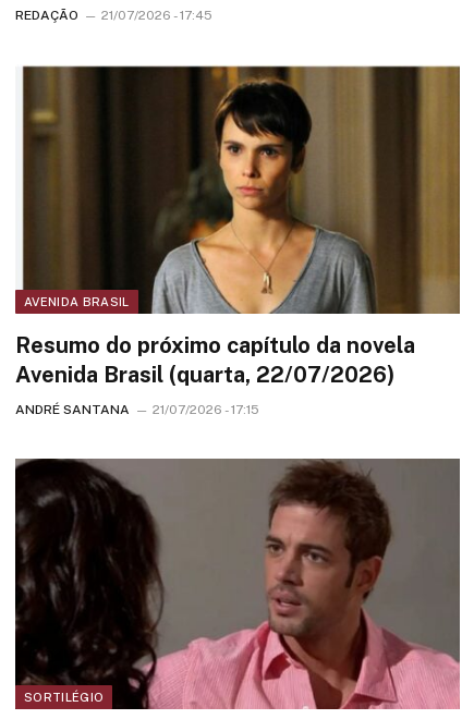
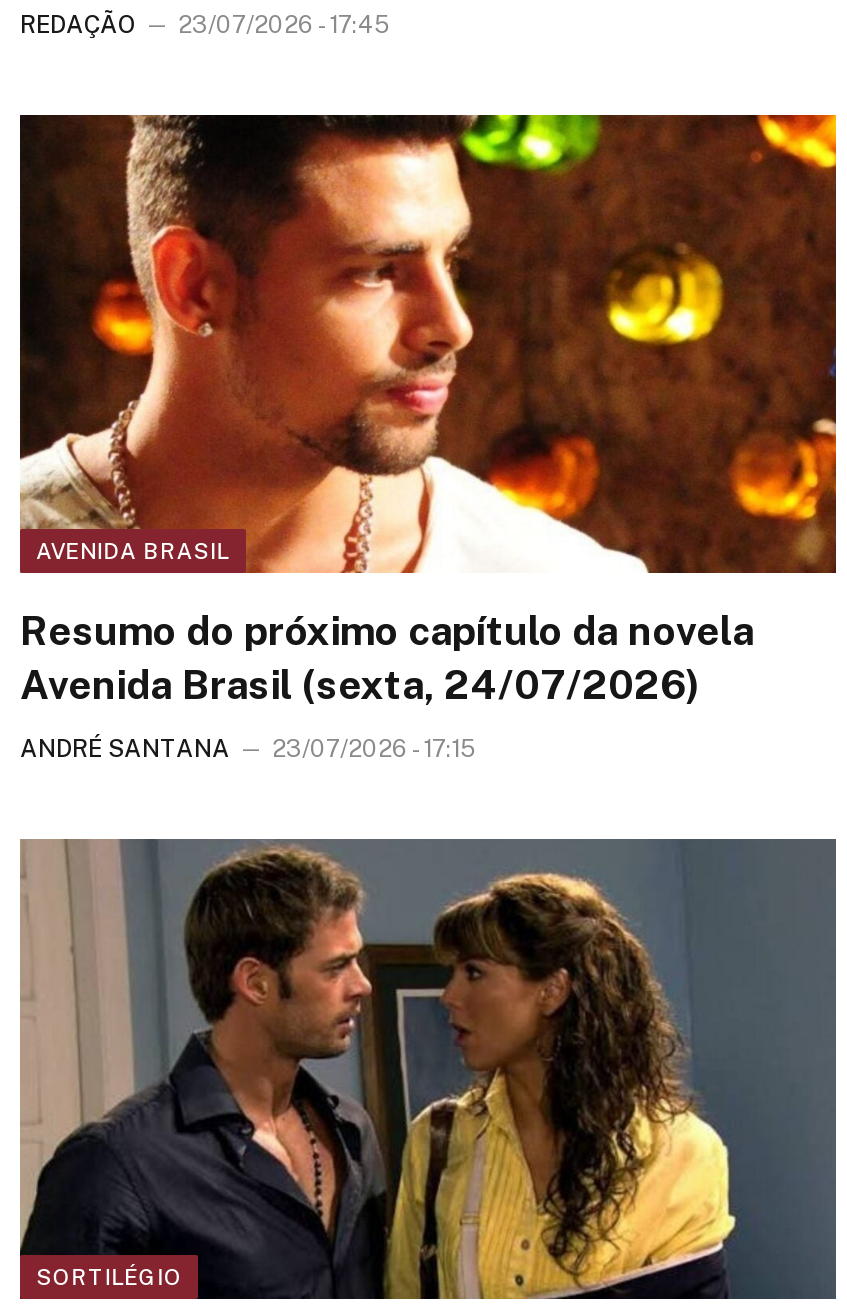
- REDAÇÃO 21/07/2026 - 17:45
+ REDAÇÃO 23/07/2026 - 17:45

- [image]
+ [image]

- Avenida Brasil (quarta, 22/07/2026)
+ Avenida Brasil (sexta, 24/07/2026)

- ANDRÉ SANTANA 21/07/2026 - 17:15
+ ANDRÉ SANTANA 23/07/2026 - 17:15

- [image]
+ [image]
